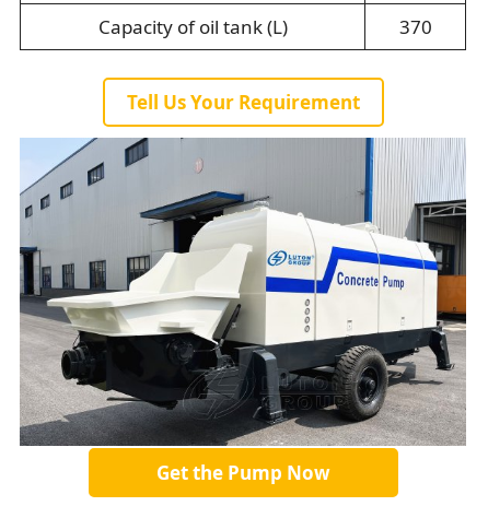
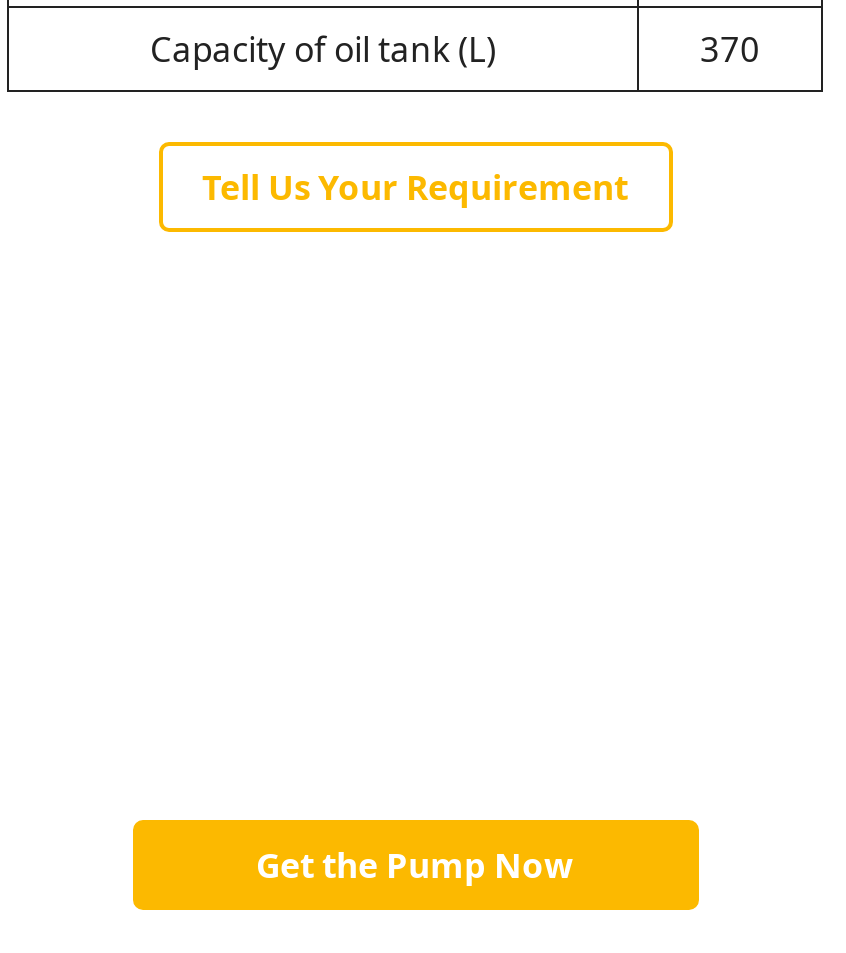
- [image]
